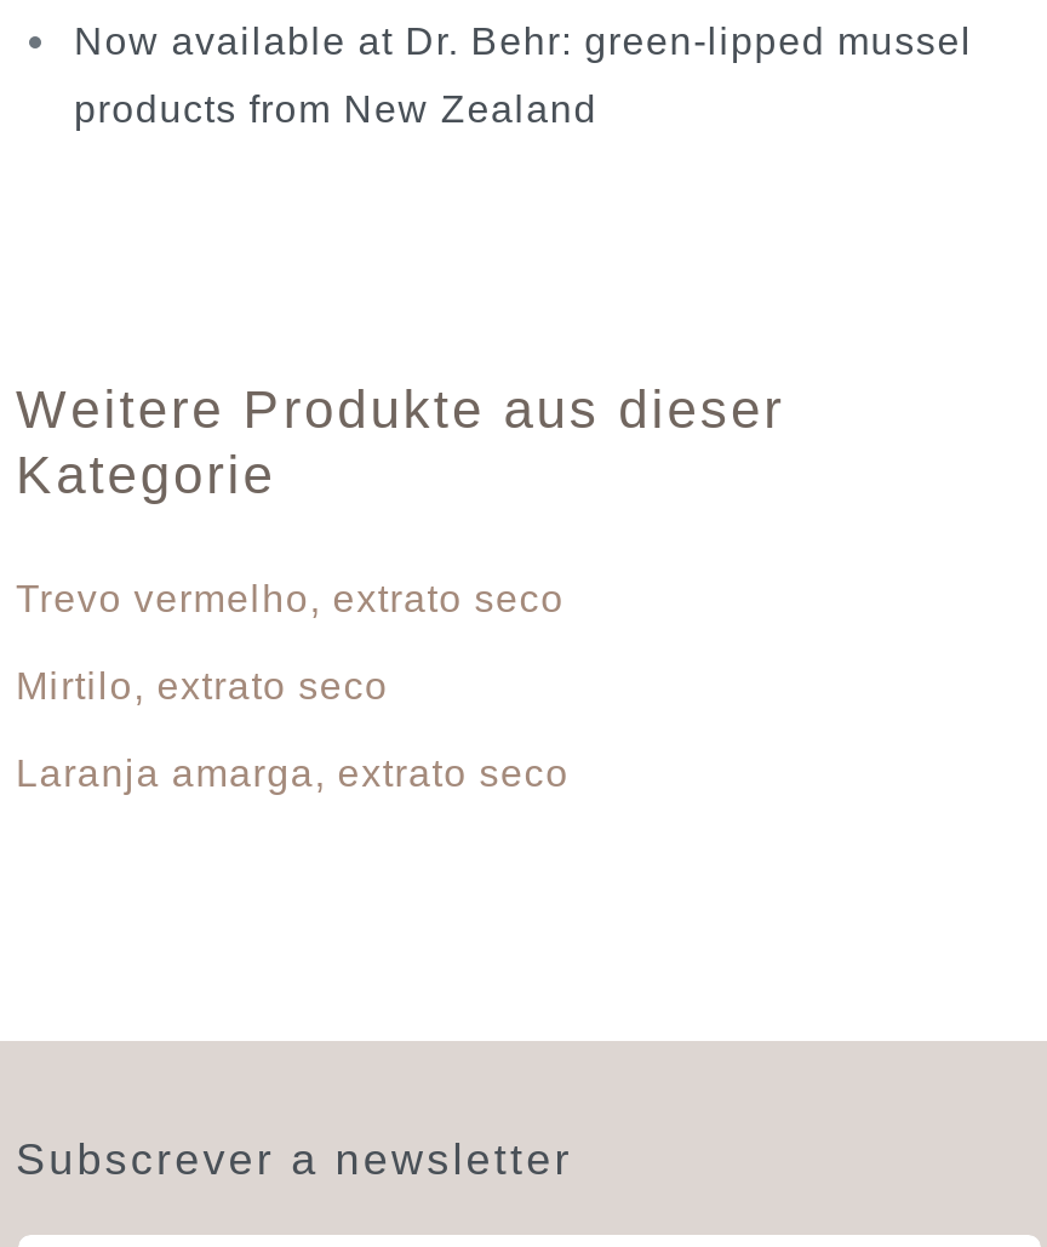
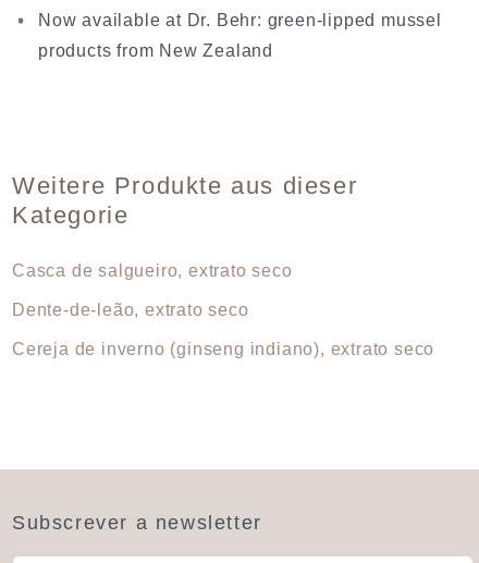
- Trevo vermelho, extrato seco
+ Casca de salgueiro, extrato seco

- Mirtilo, extrato seco
+ Dente-de-leão, extrato seco

- Laranja amarga, extrato seco
+ Cereja de inverno (ginseng indiano), extrato seco
